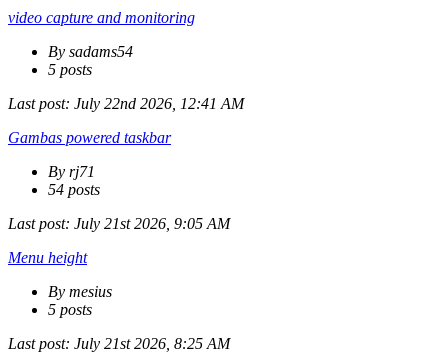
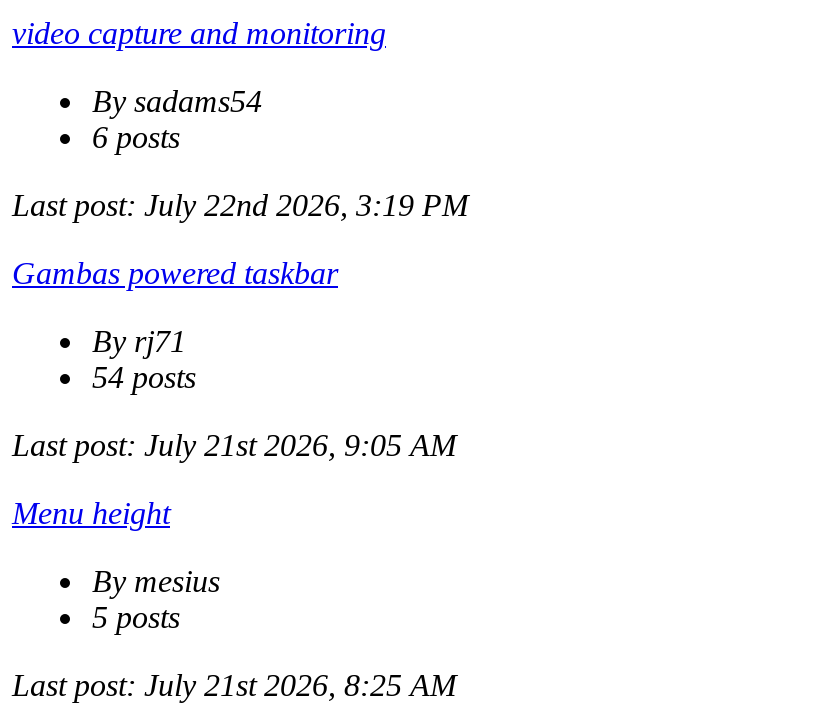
- 5 posts
+ 6 posts

- Last post: July 22nd 2026, 12:41 AM
+ Last post: July 22nd 2026, 3:19 PM
